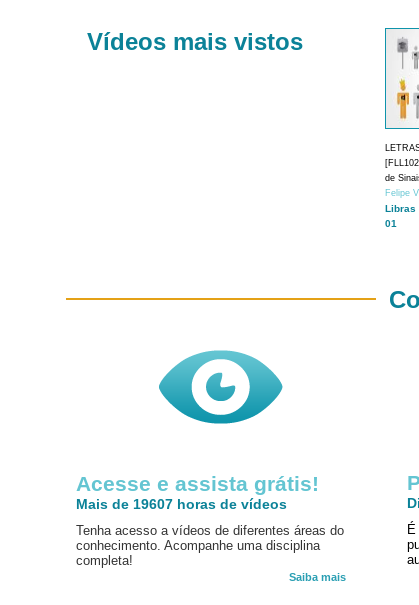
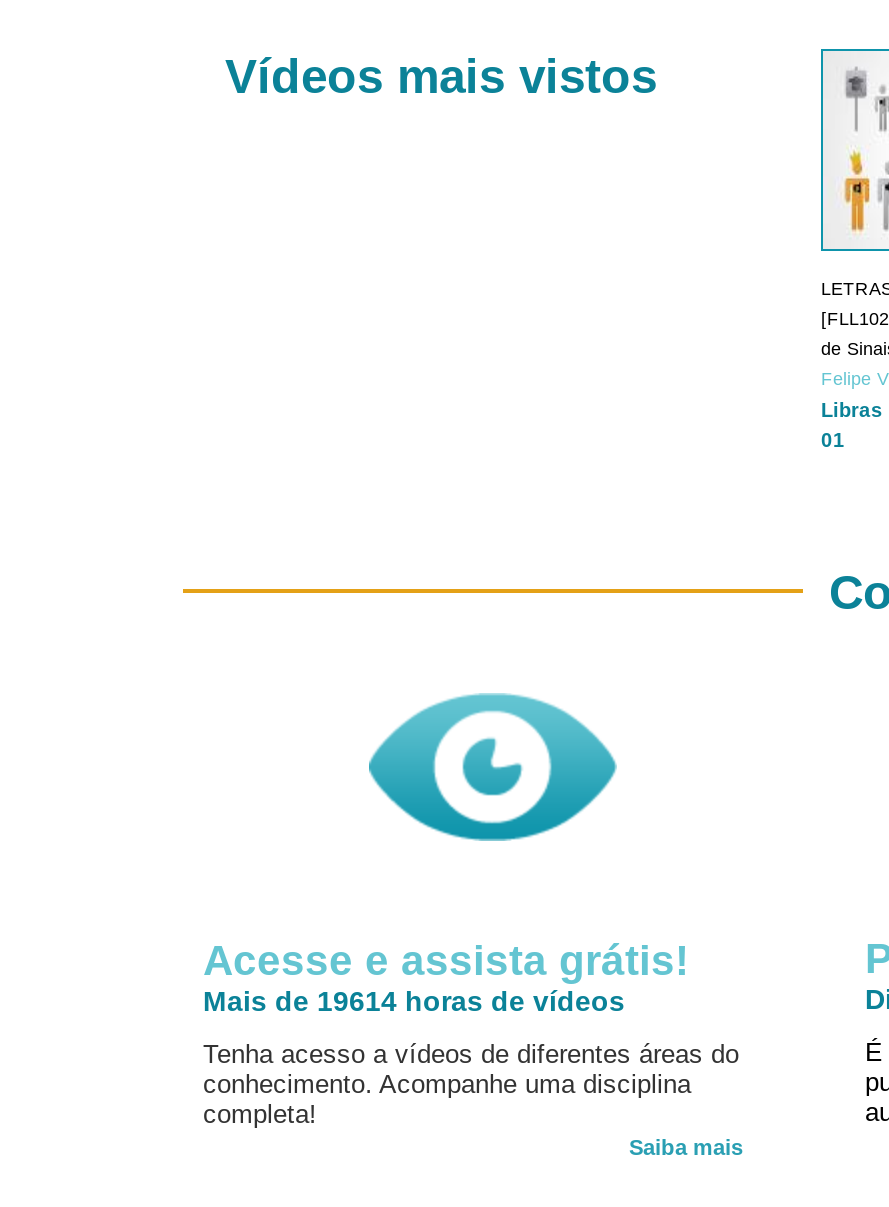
- Mais de 19607 horas de vídeos
+ Mais de 19614 horas de vídeos
